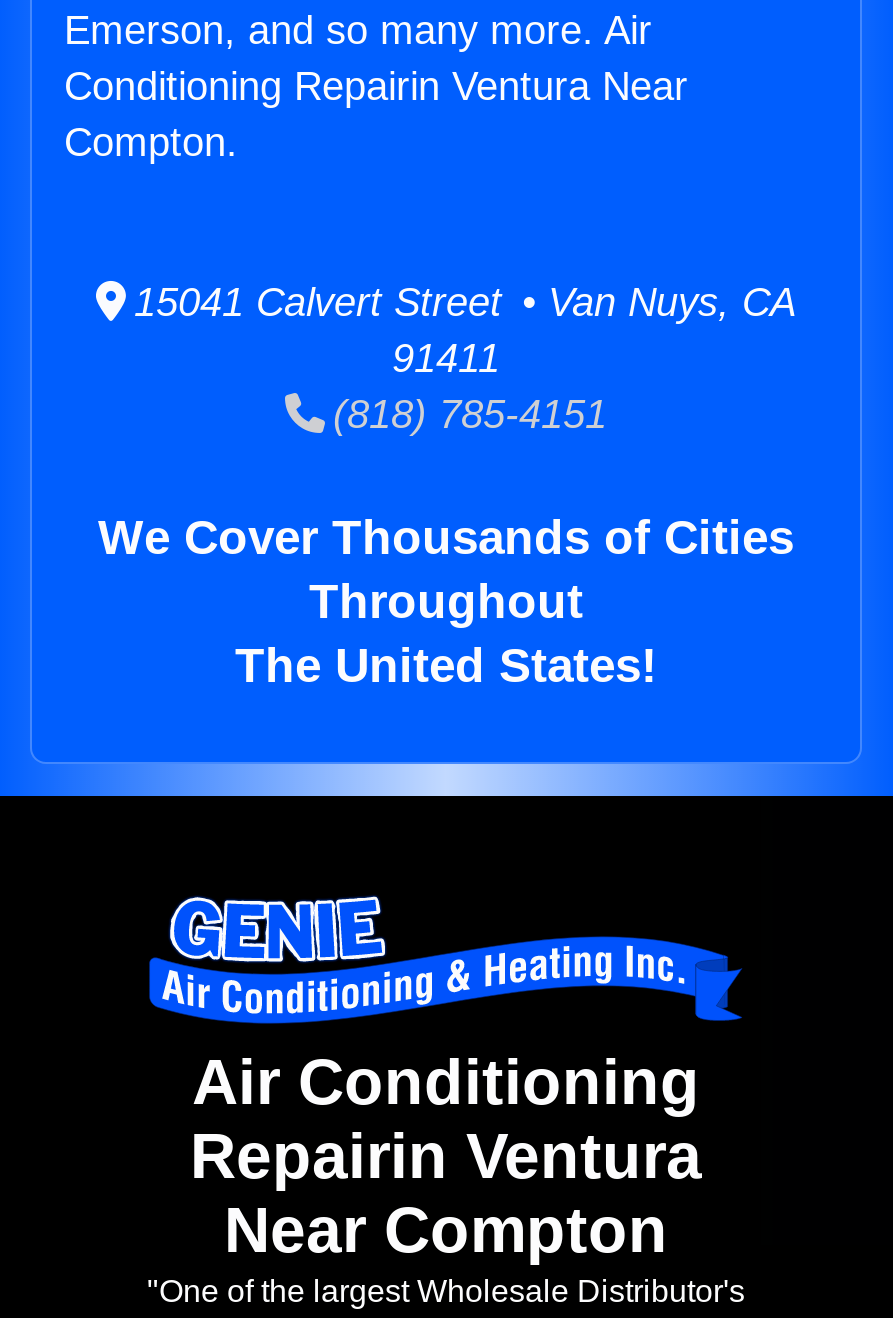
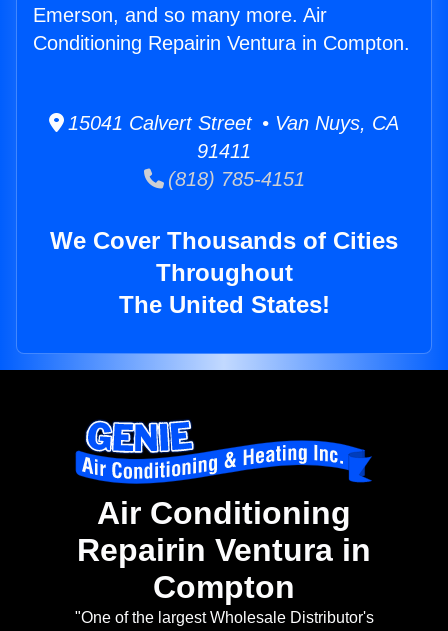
- Conditioning Repairin Ventura Near
- Compton.
+ Conditioning Repairin Ventura in Compton.

- Repairin Ventura
- Near Compton
+ Repairin Ventura in
+ Compton
